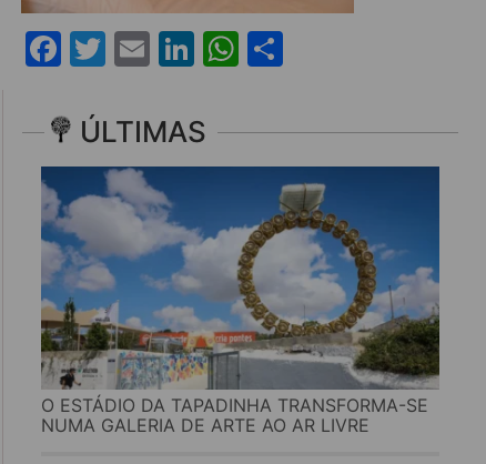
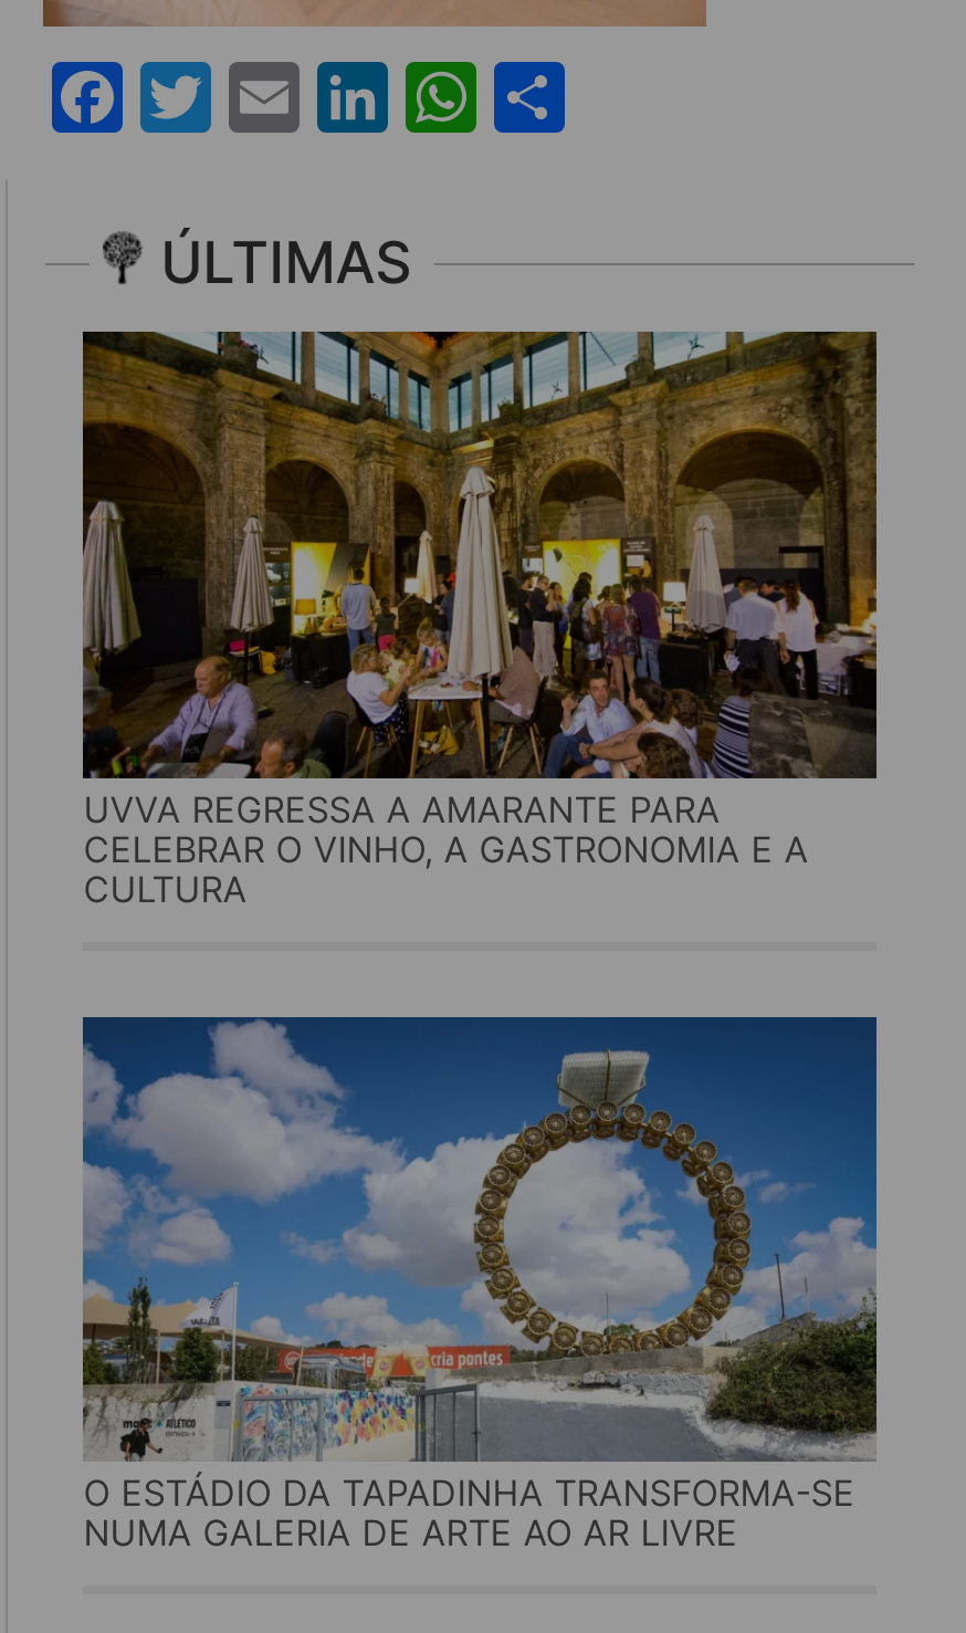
+ [image]
+ UVVA REGRESSA A AMARANTE PARA
+ CELEBRAR O VINHO, A GASTRONOMIA E A
+ CULTURA
